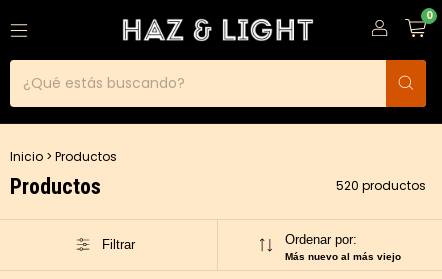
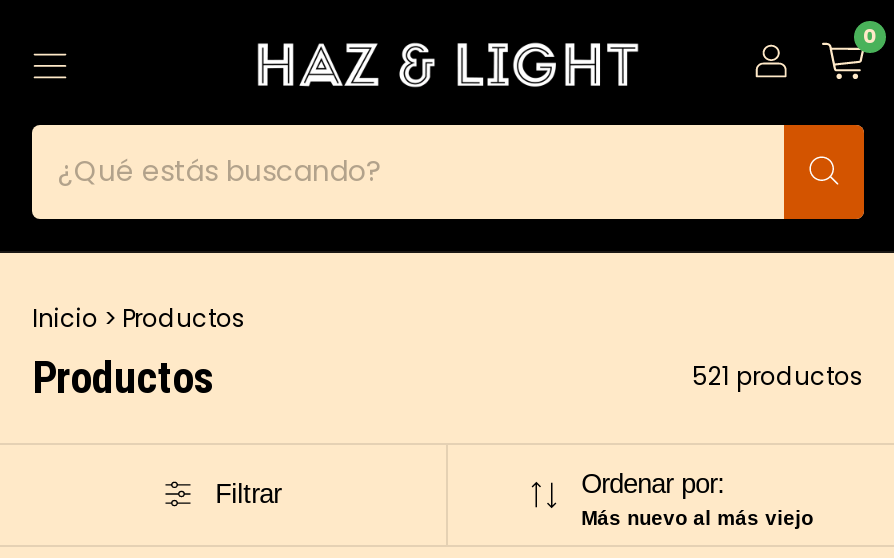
- 520 productos
+ 521 productos
